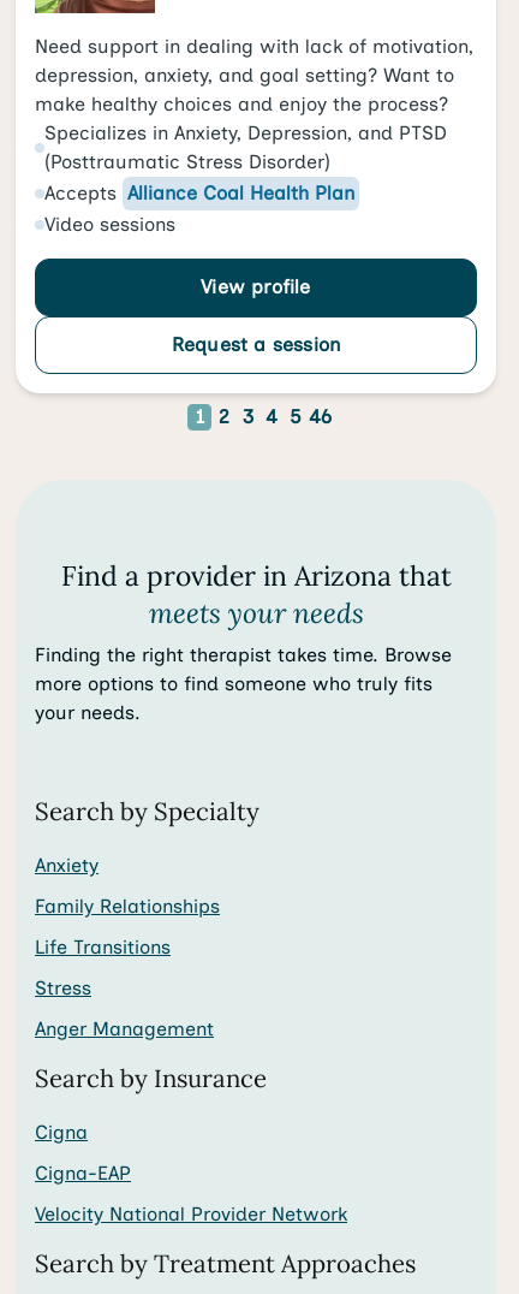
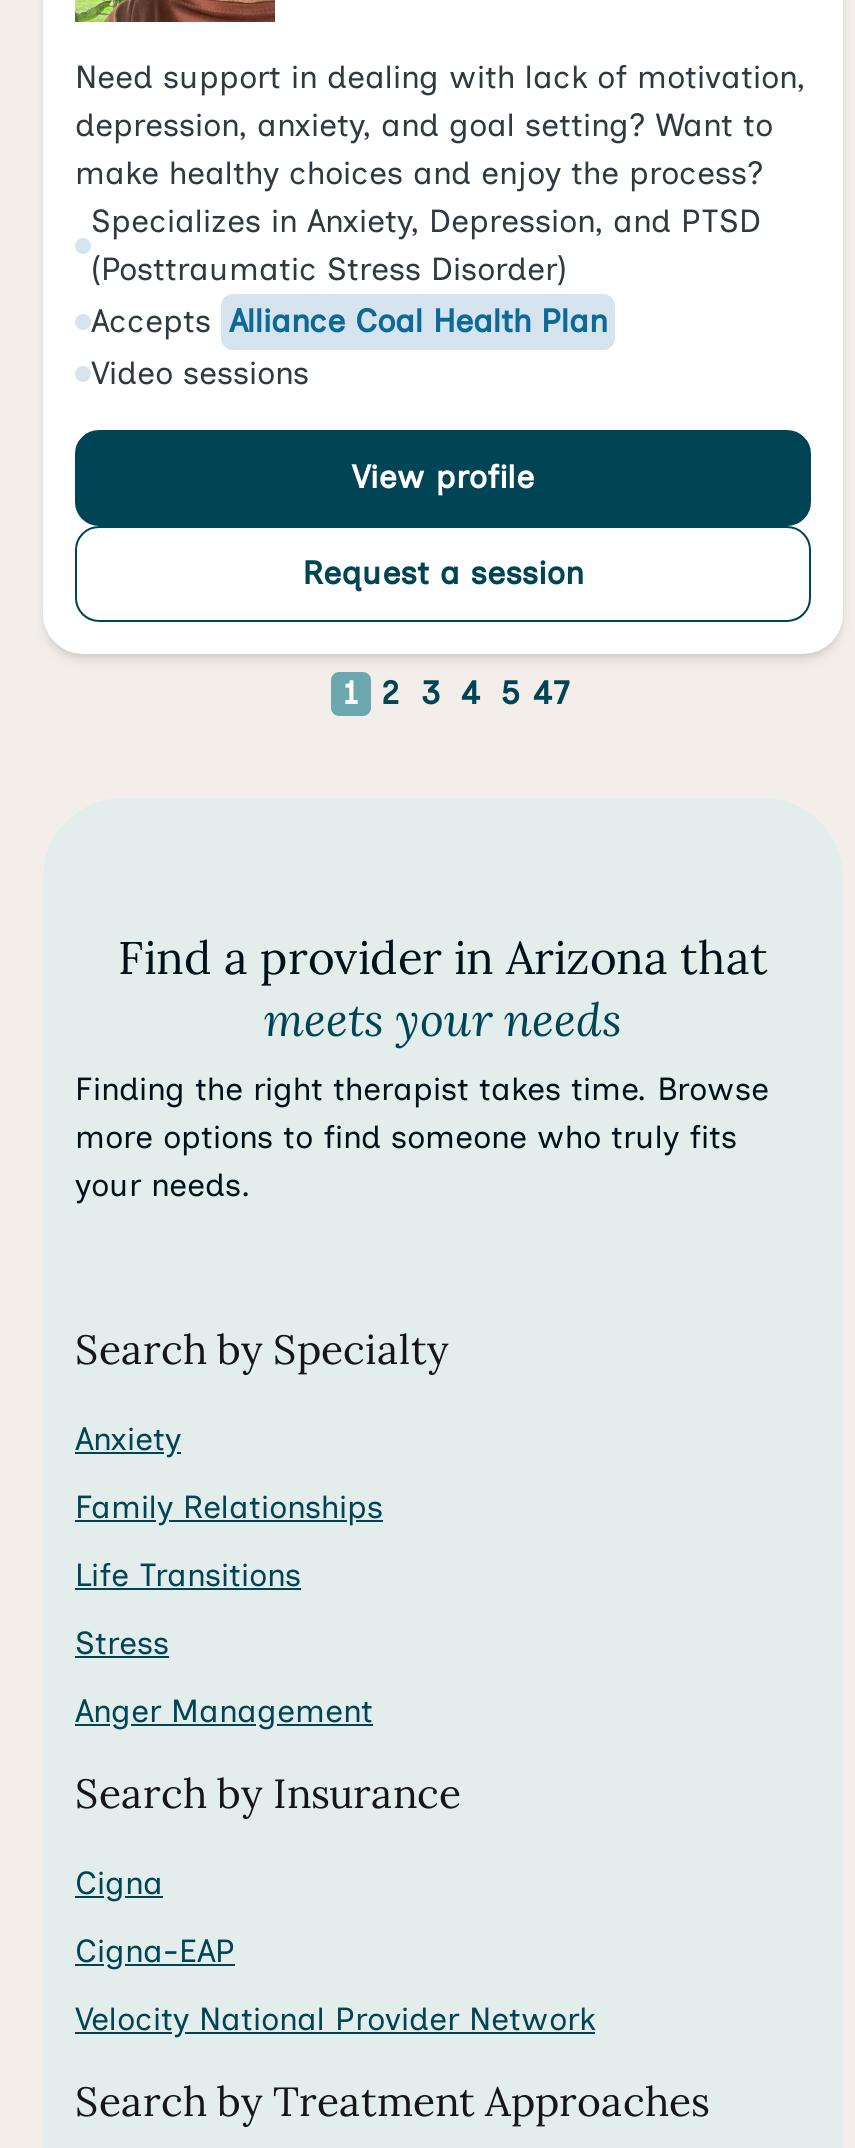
- 1 2 3 4 5 46
+ 1 2 3 4 5 47
